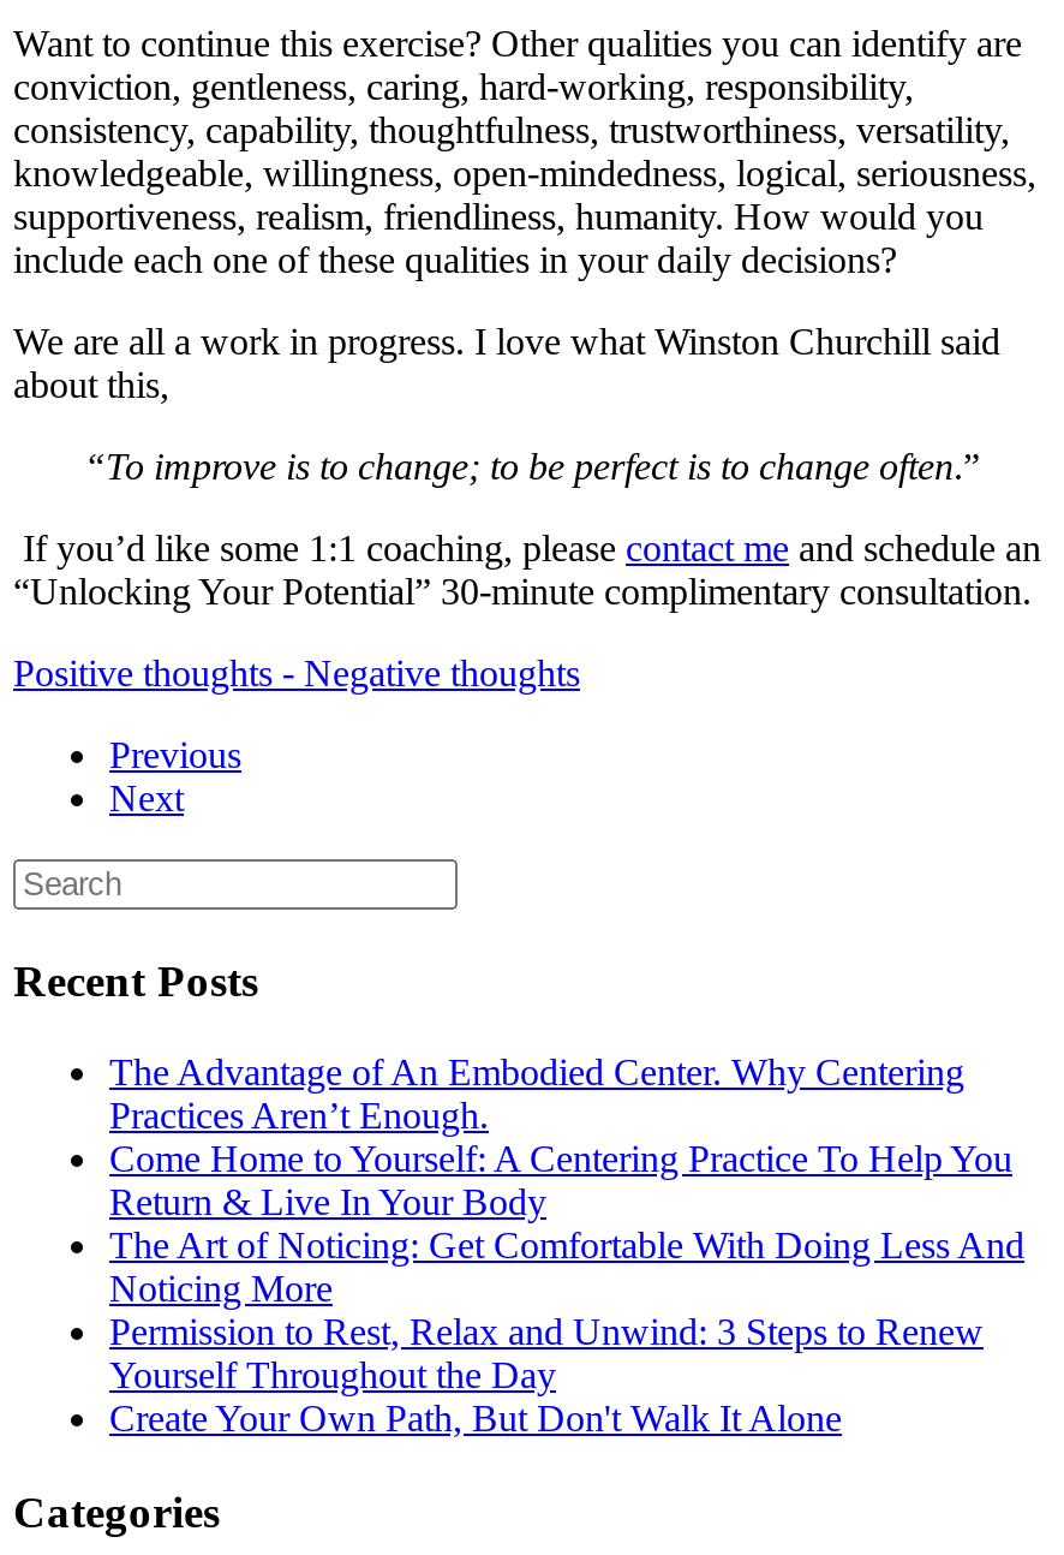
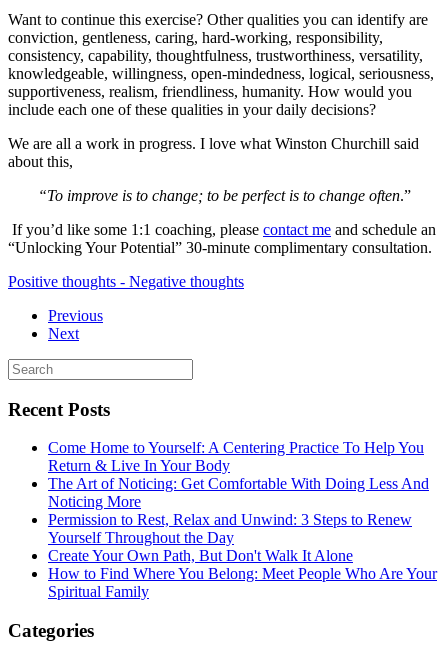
- The Advantage of An Embodied Center. Why Centering
- Practices Aren’t Enough.

moved up: Come Home to Yourself: A Centering Practice To Help You | Return & Live In Your Body | The Art of Noticing: Get Comfortable With Doing Less And | Noticing More | Permission to Rest, Relax and Unwind: 3 Steps to Renew | Yourself Throughout the Day | Create Your Own Path, But Don't Walk It Alone

+ How to Find Where You Belong: Meet People Who Are Your
+ Spiritual Family
